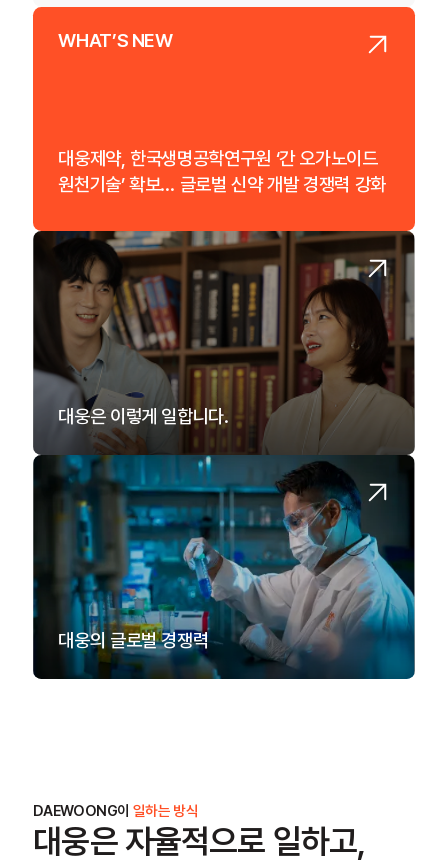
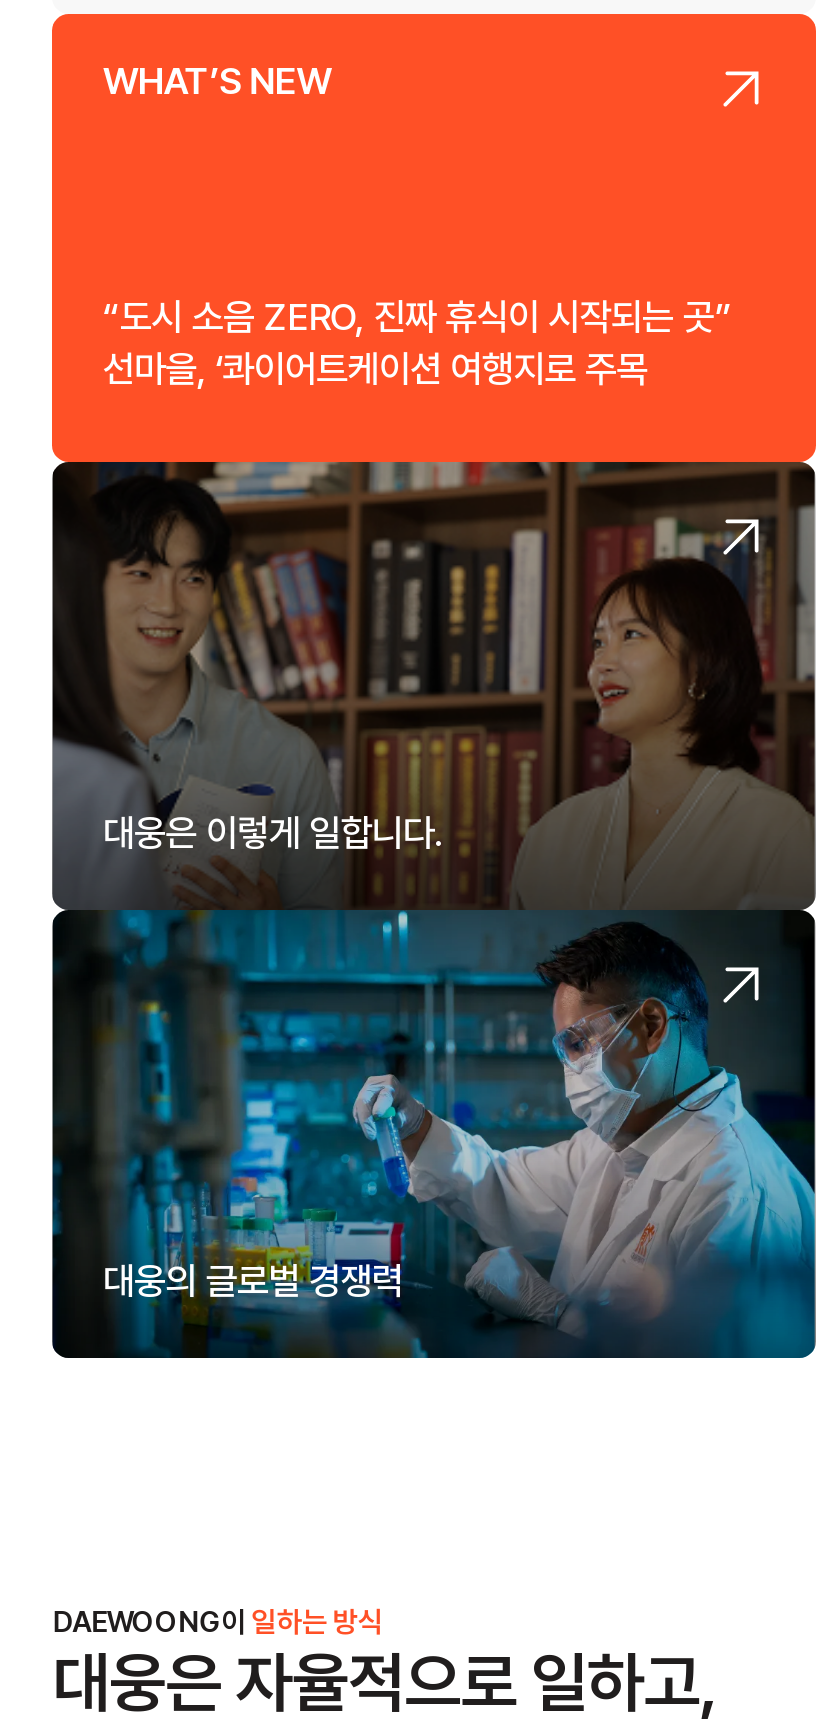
- 대웅제약, 한국생명공학연구원 ‘간 오가노이드
- 원천기술’ 확보… 글로벌 신약 개발 경쟁력 강화
+ “도시 소음 ZERO, 진짜 휴식이 시작되는 곳”
+ 선마을, ‘콰이어트케이션 여행지로 주목
